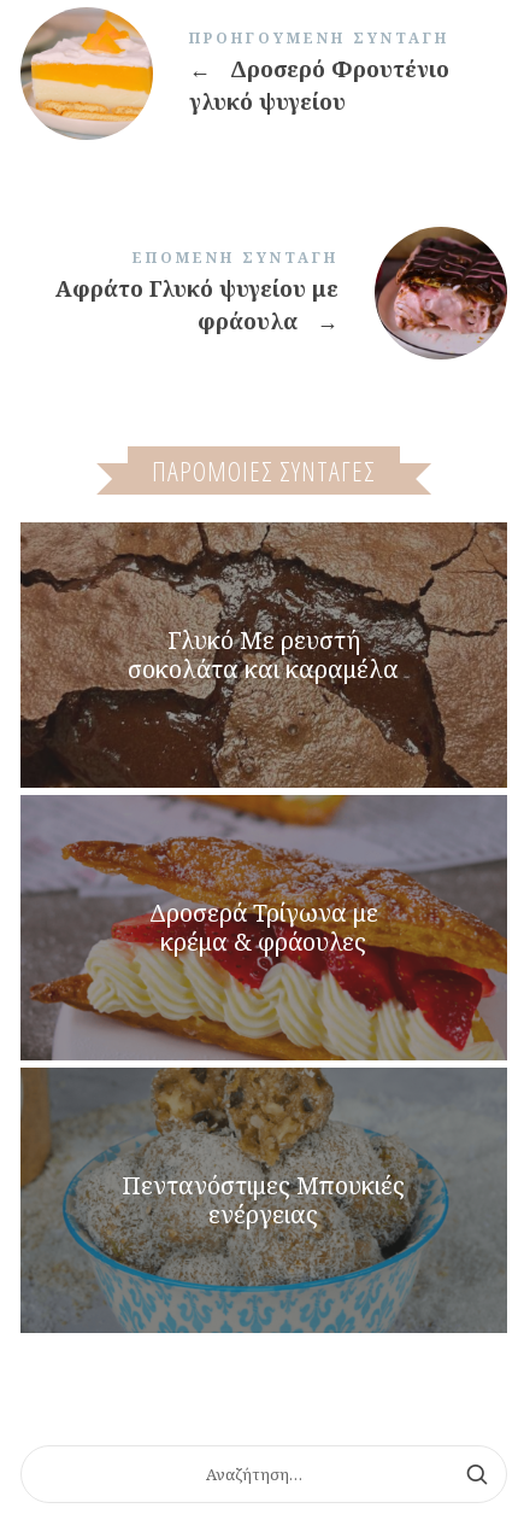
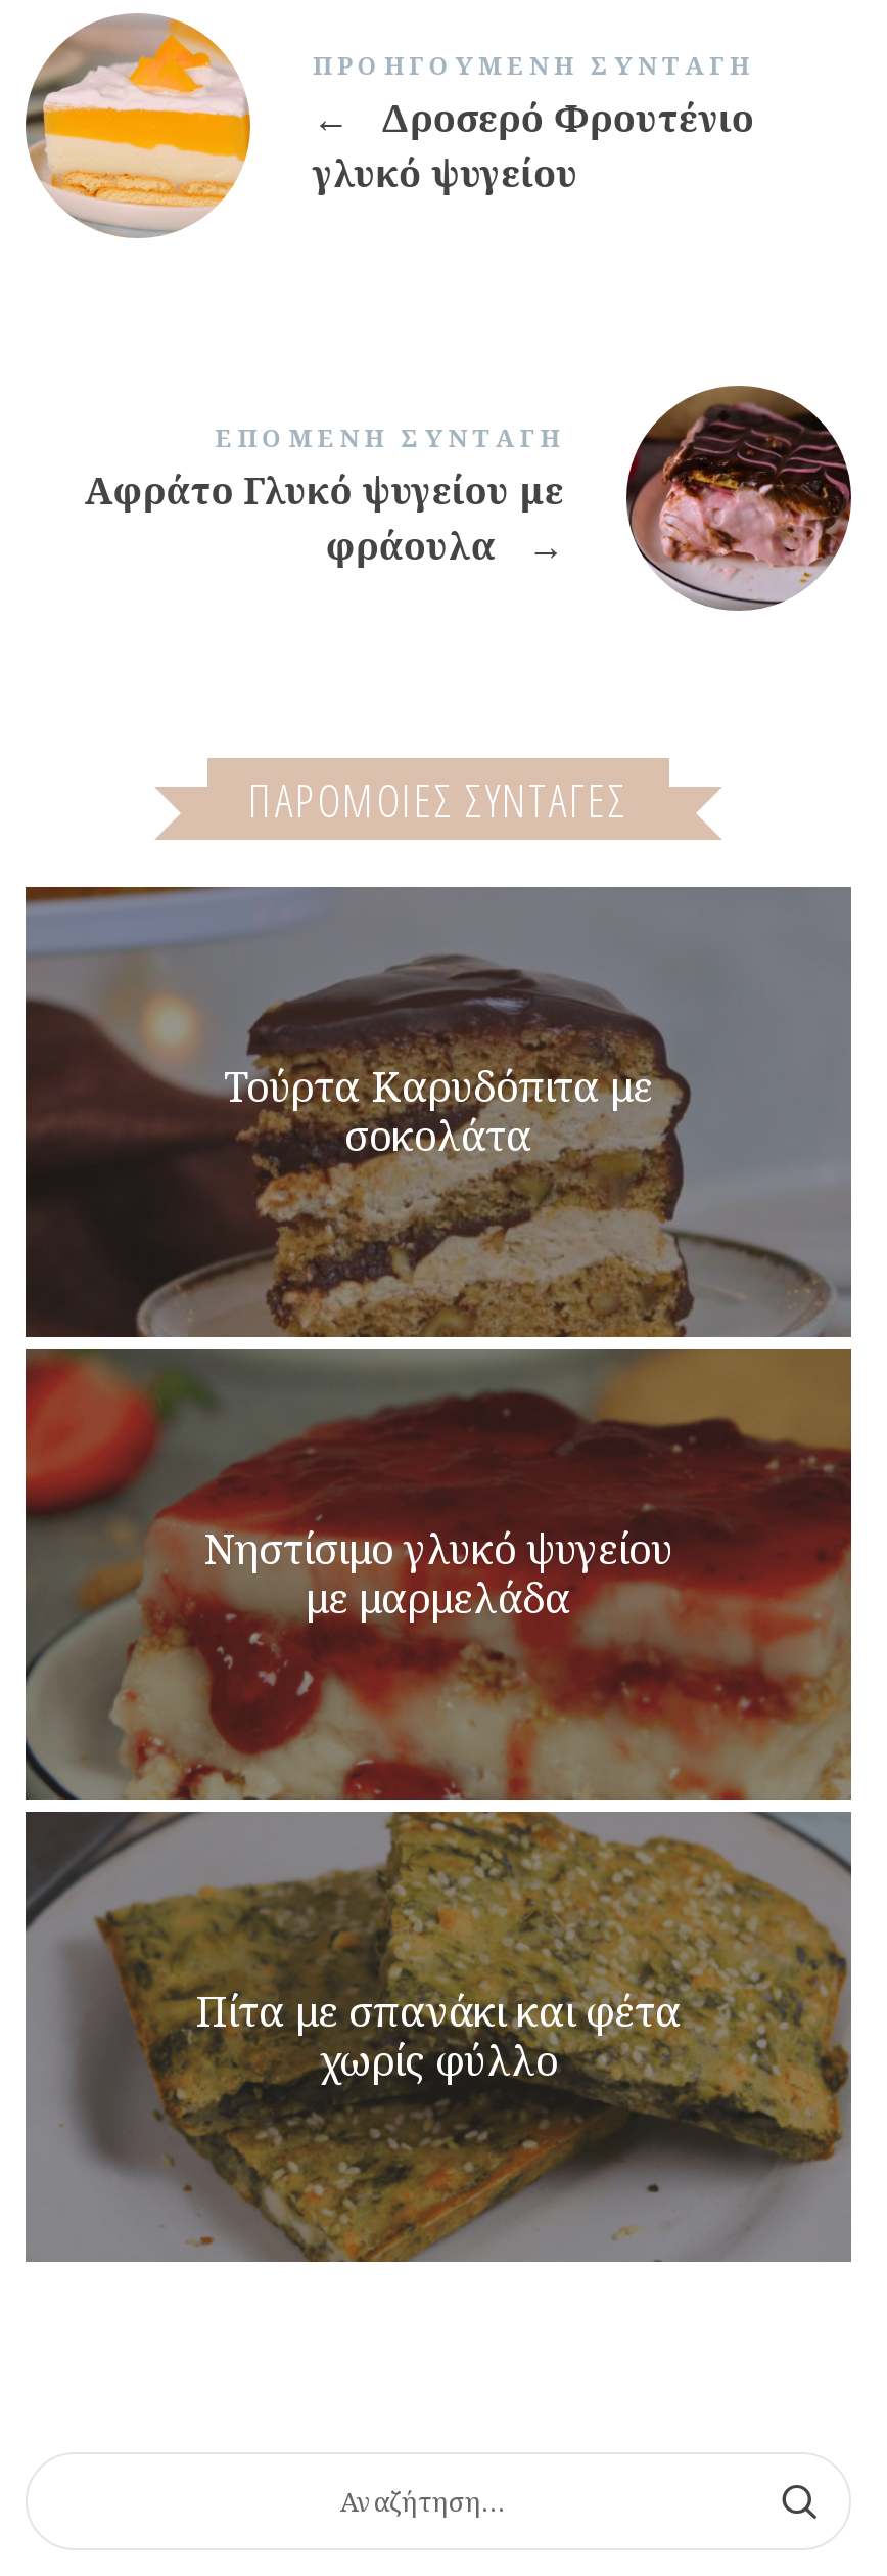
- [image]
- Γλυκό Με ρευστή
- σοκολάτα και καραμέλα
+ [image]
+ Τούρτα Καρυδόπιτα με
+ σοκολάτα

- Δροσερά Τρίγωνα με
- κρέμα & φράουλες
+ Νηστίσιμο γλυκό ψυγείου
+ με μαρμελάδα

- Πεντανόστιμες Μπουκιές
- ενέργειας
+ Πίτα με σπανάκι και φέτα
+ χωρίς φύλλο
